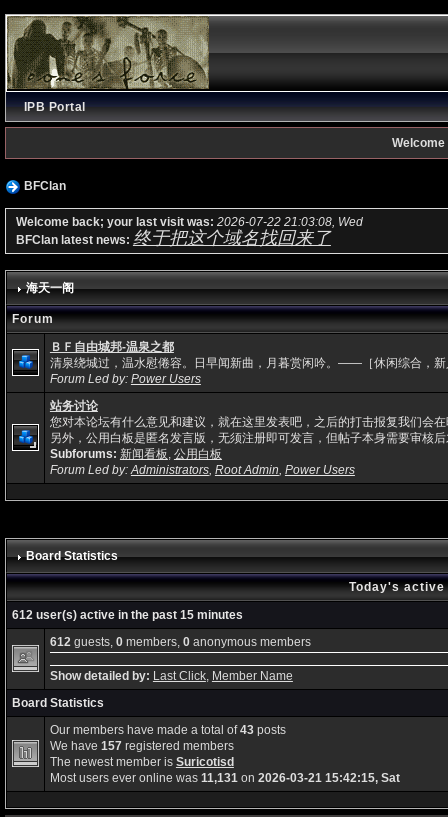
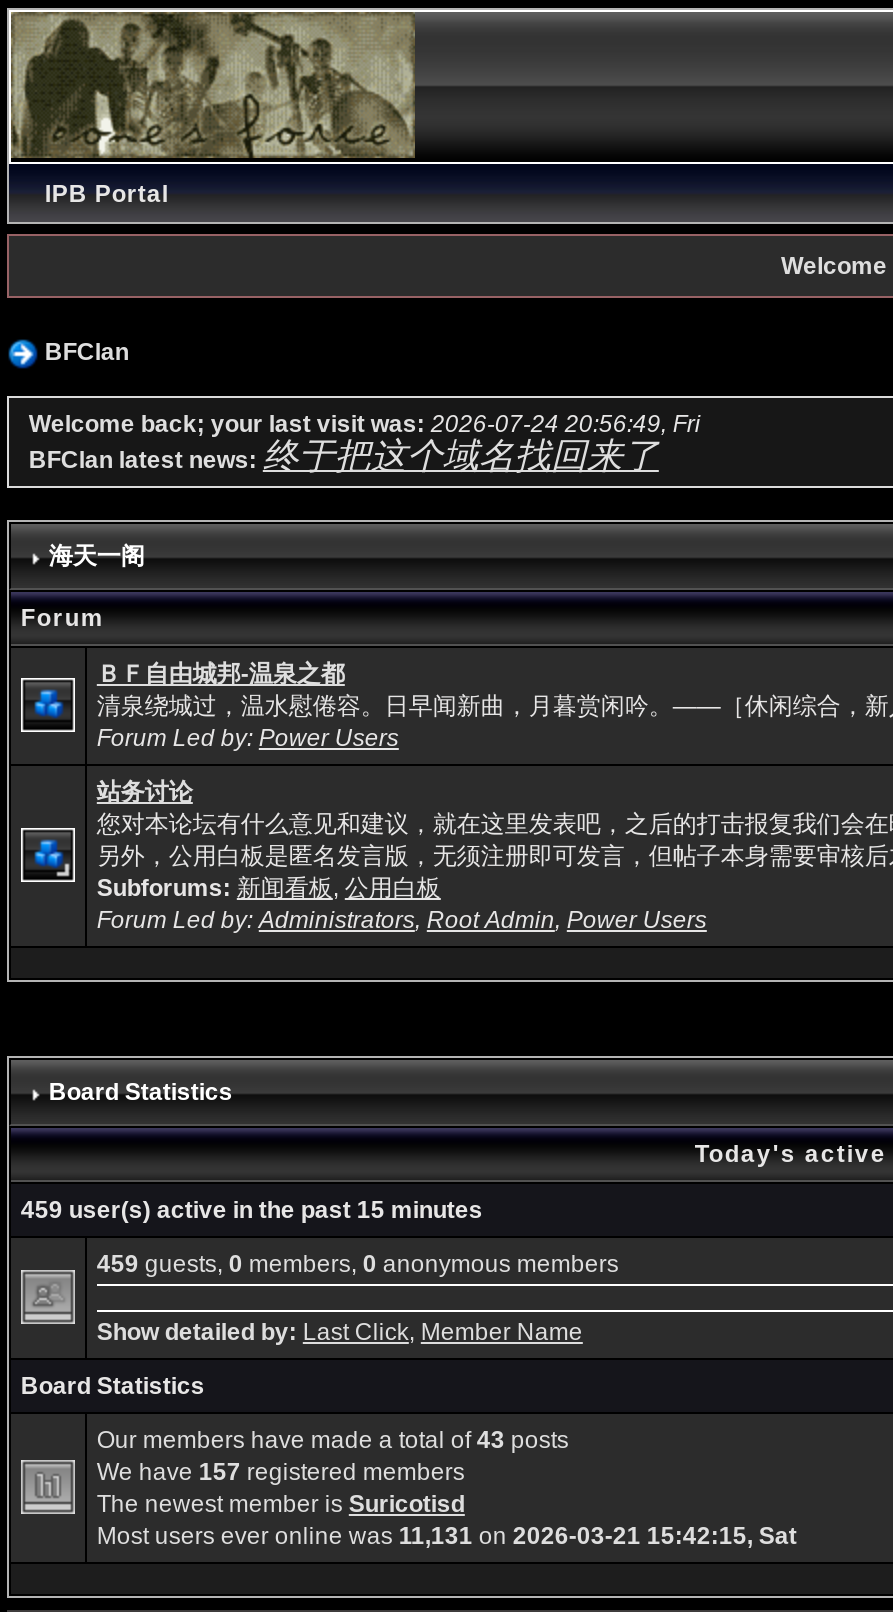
- Welcome back; your last visit was: 2026-07-22 21:03:08, Wed
+ Welcome back; your last visit was: 2026-07-24 20:56:49, Fri

- 612 user(s) active in the past 15 minutes
+ 459 user(s) active in the past 15 minutes

- 612 guests, 0 members, 0 anonymous members
+ 459 guests, 0 members, 0 anonymous members
